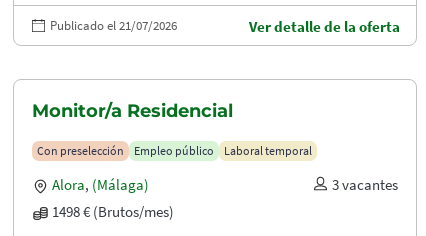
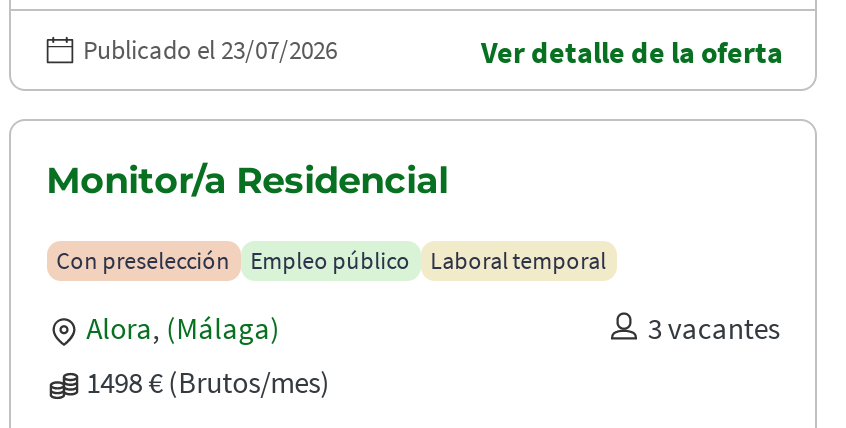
- Publicado el 21/07/2026
+ Publicado el 23/07/2026
